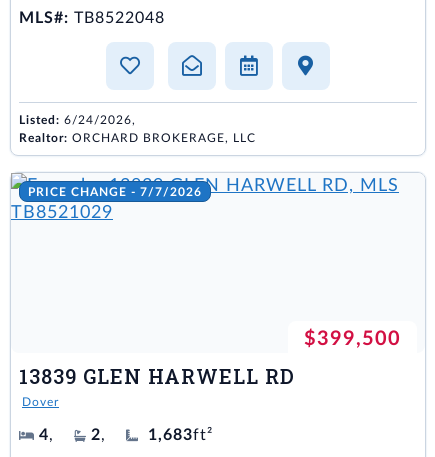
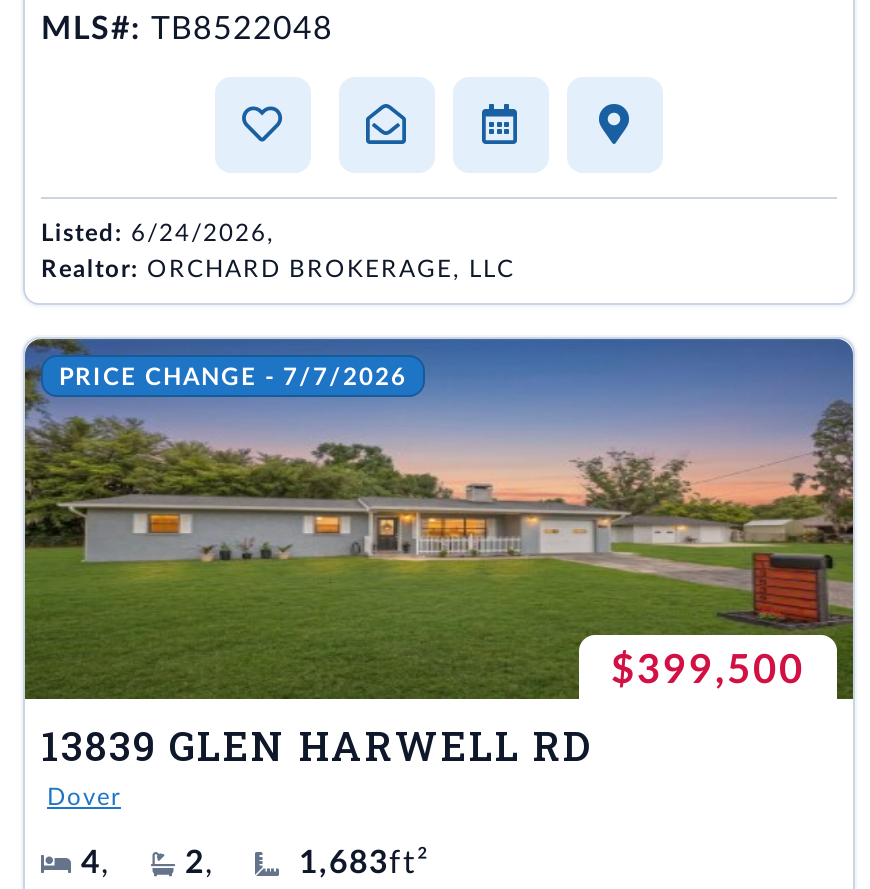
- [image]
+ [image]
